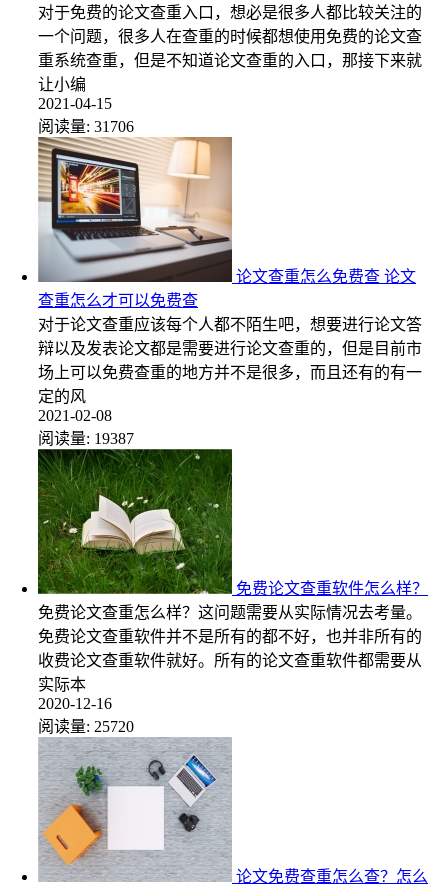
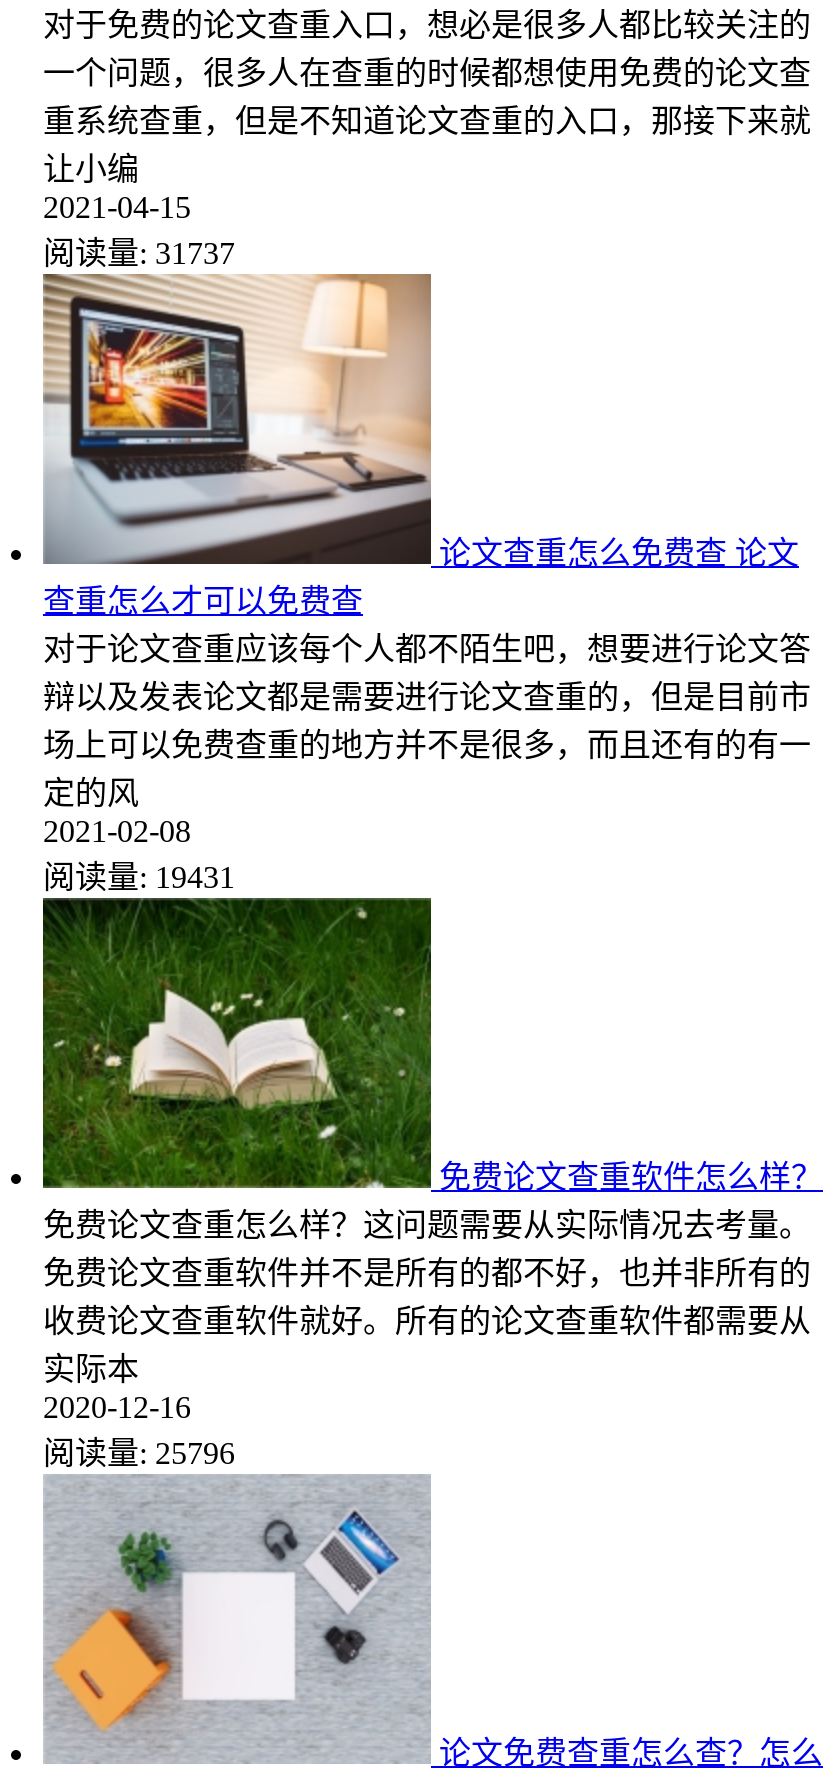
- 阅读量: 31706
+ 阅读量: 31737

- 阅读量: 19387
+ 阅读量: 19431

- 阅读量: 25720
+ 阅读量: 25796
